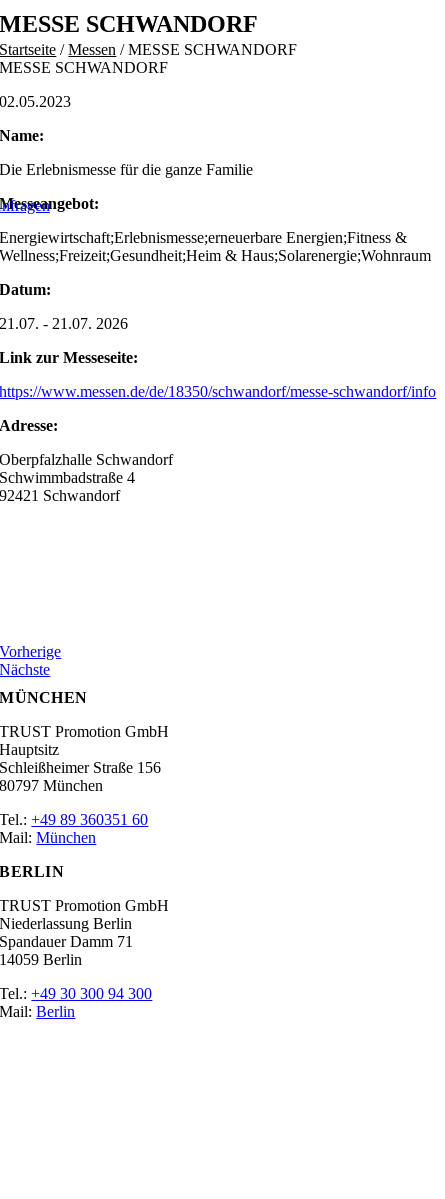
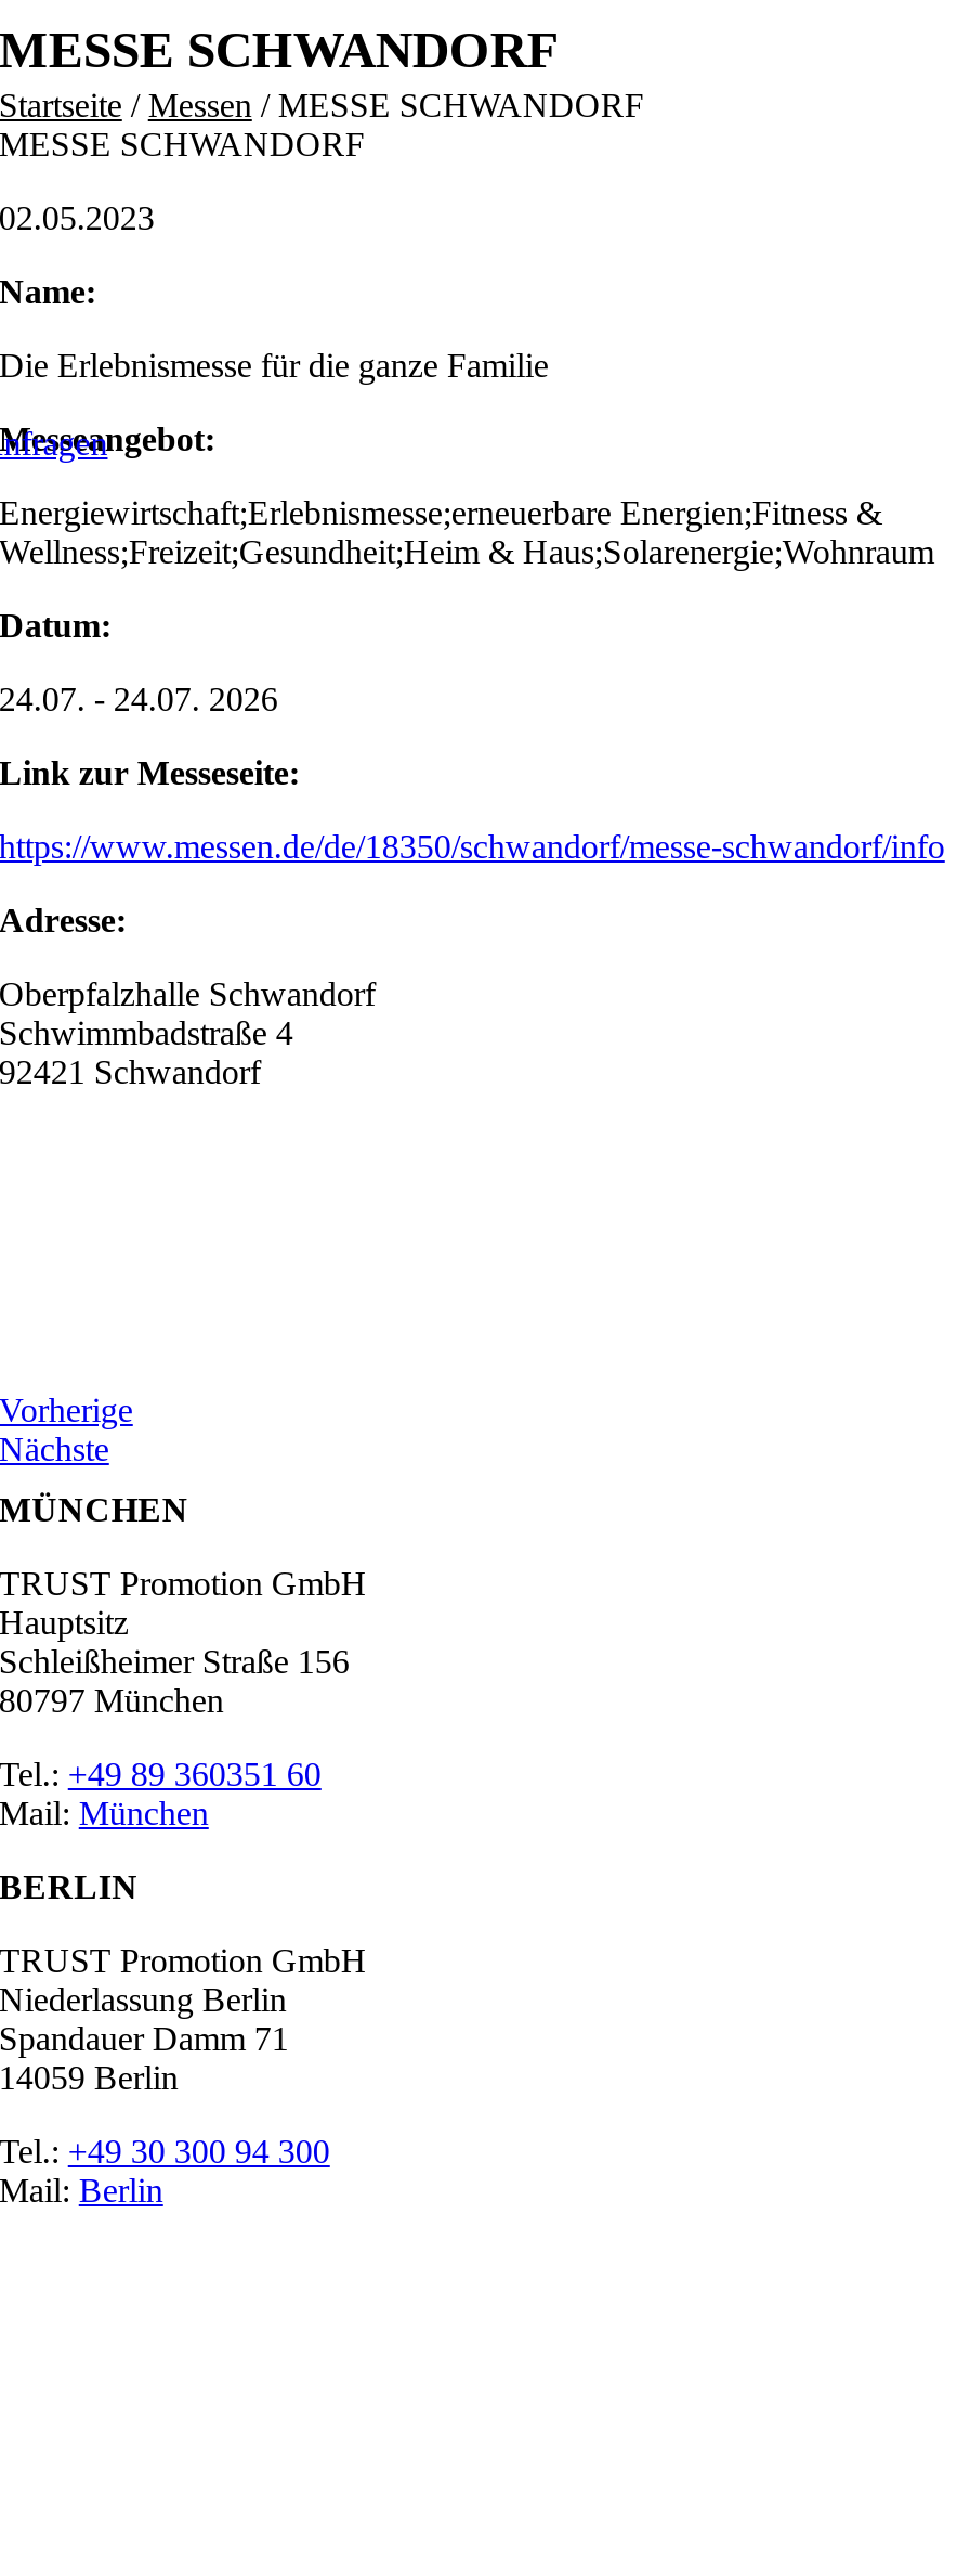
- 21.07. - 21.07. 2026
+ 24.07. - 24.07. 2026
